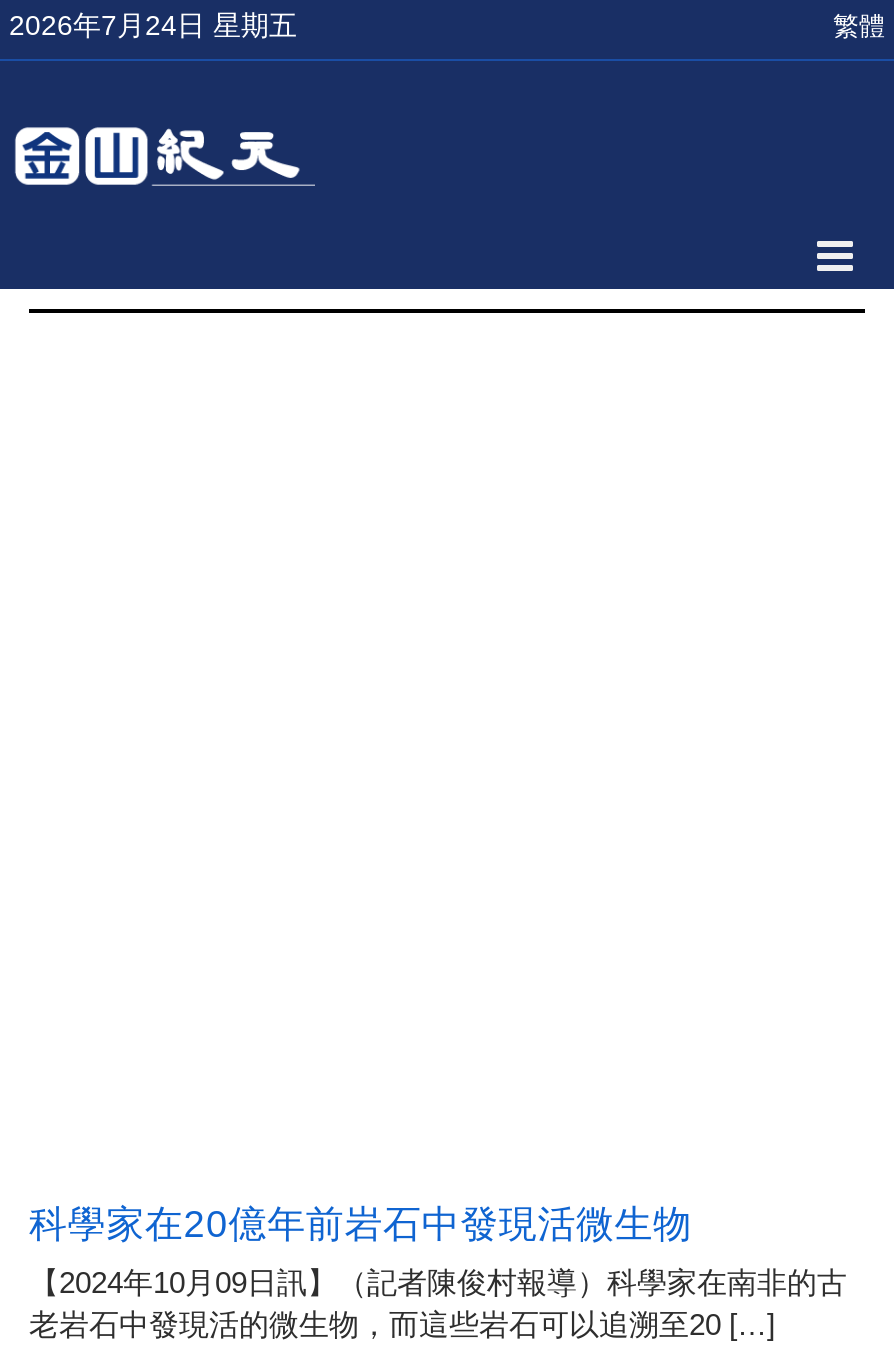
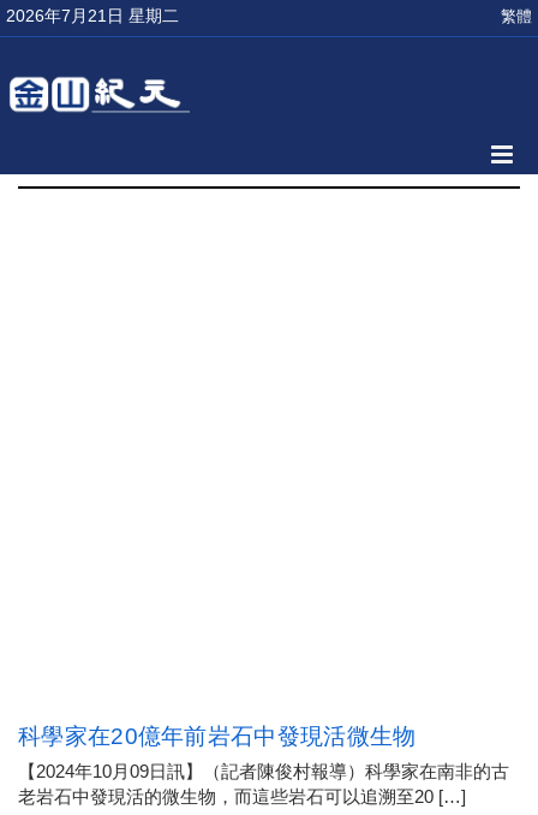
- 2026年7月24日 星期五
+ 2026年7月21日 星期二
